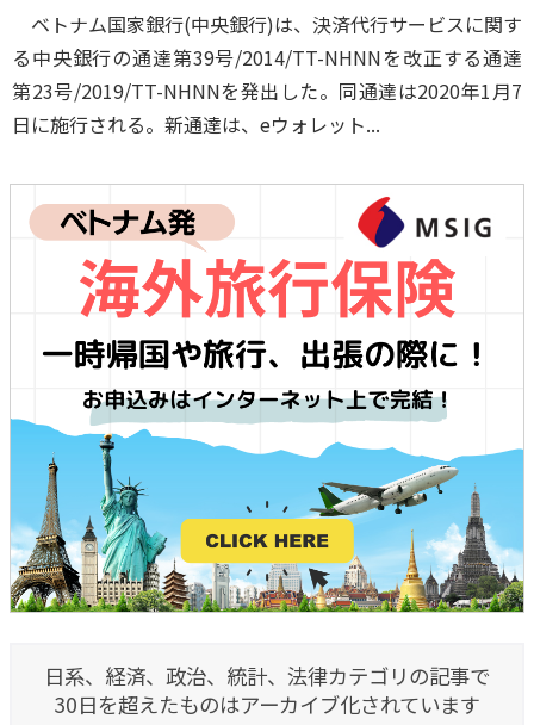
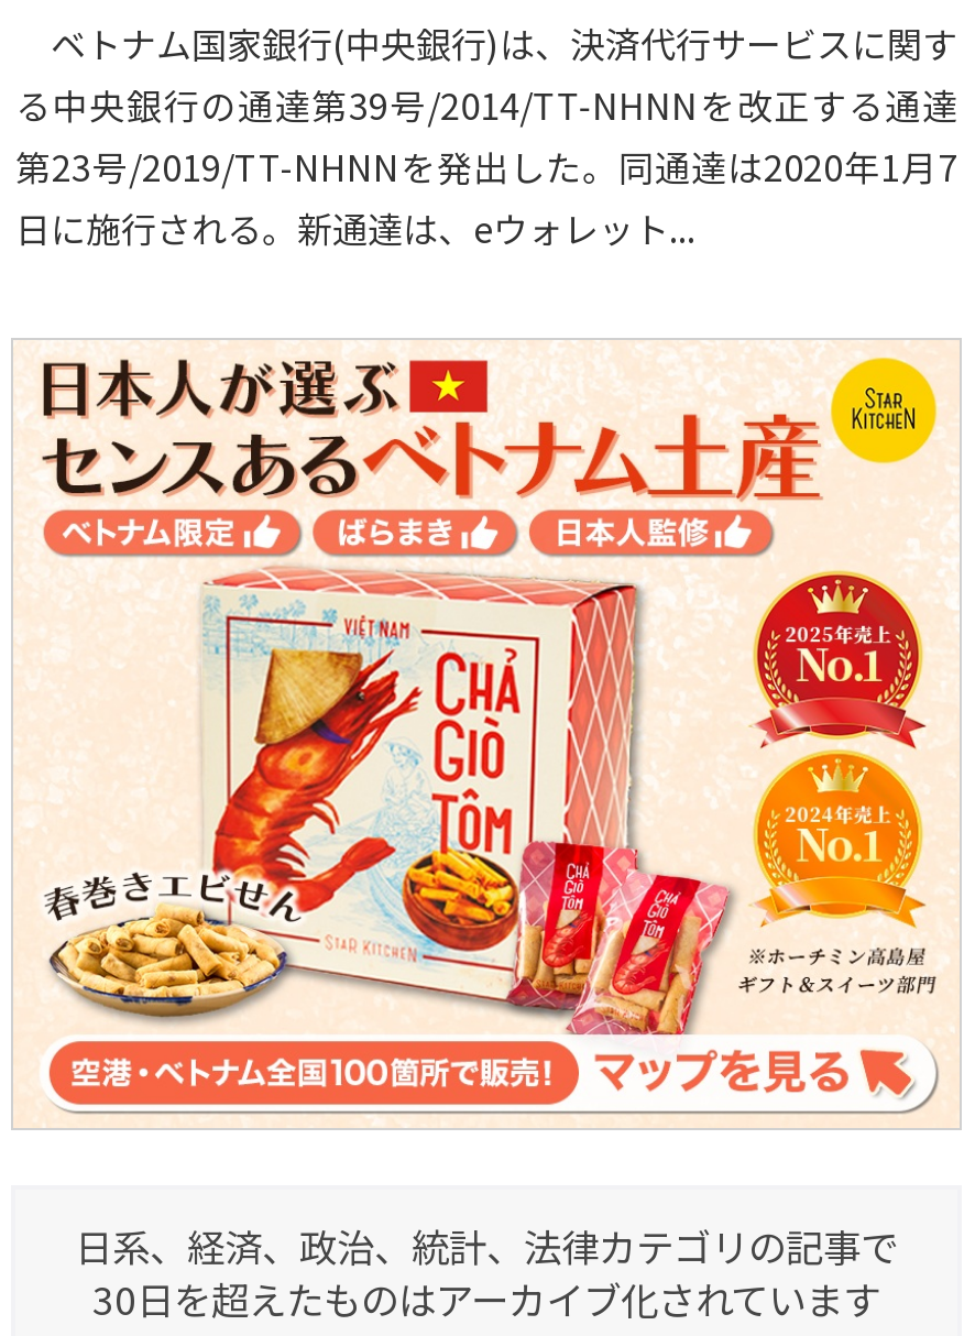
- [image]
+ [image]
